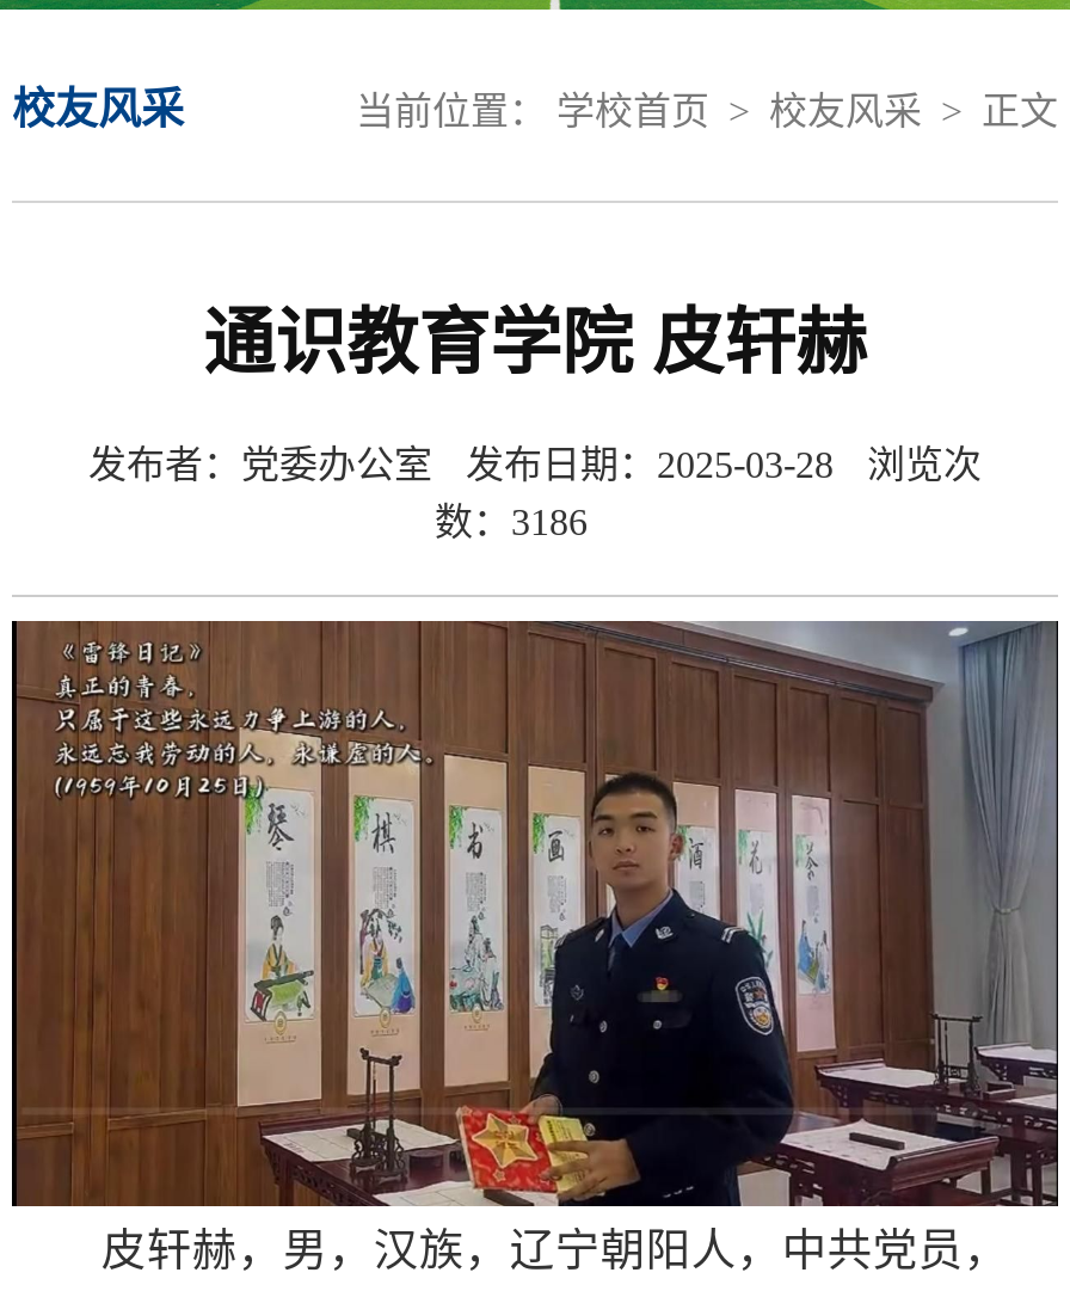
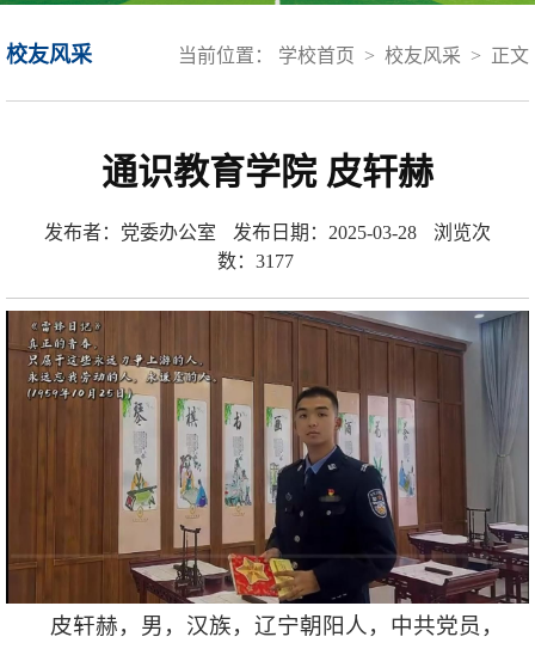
- 数：3186
+ 数：3177
